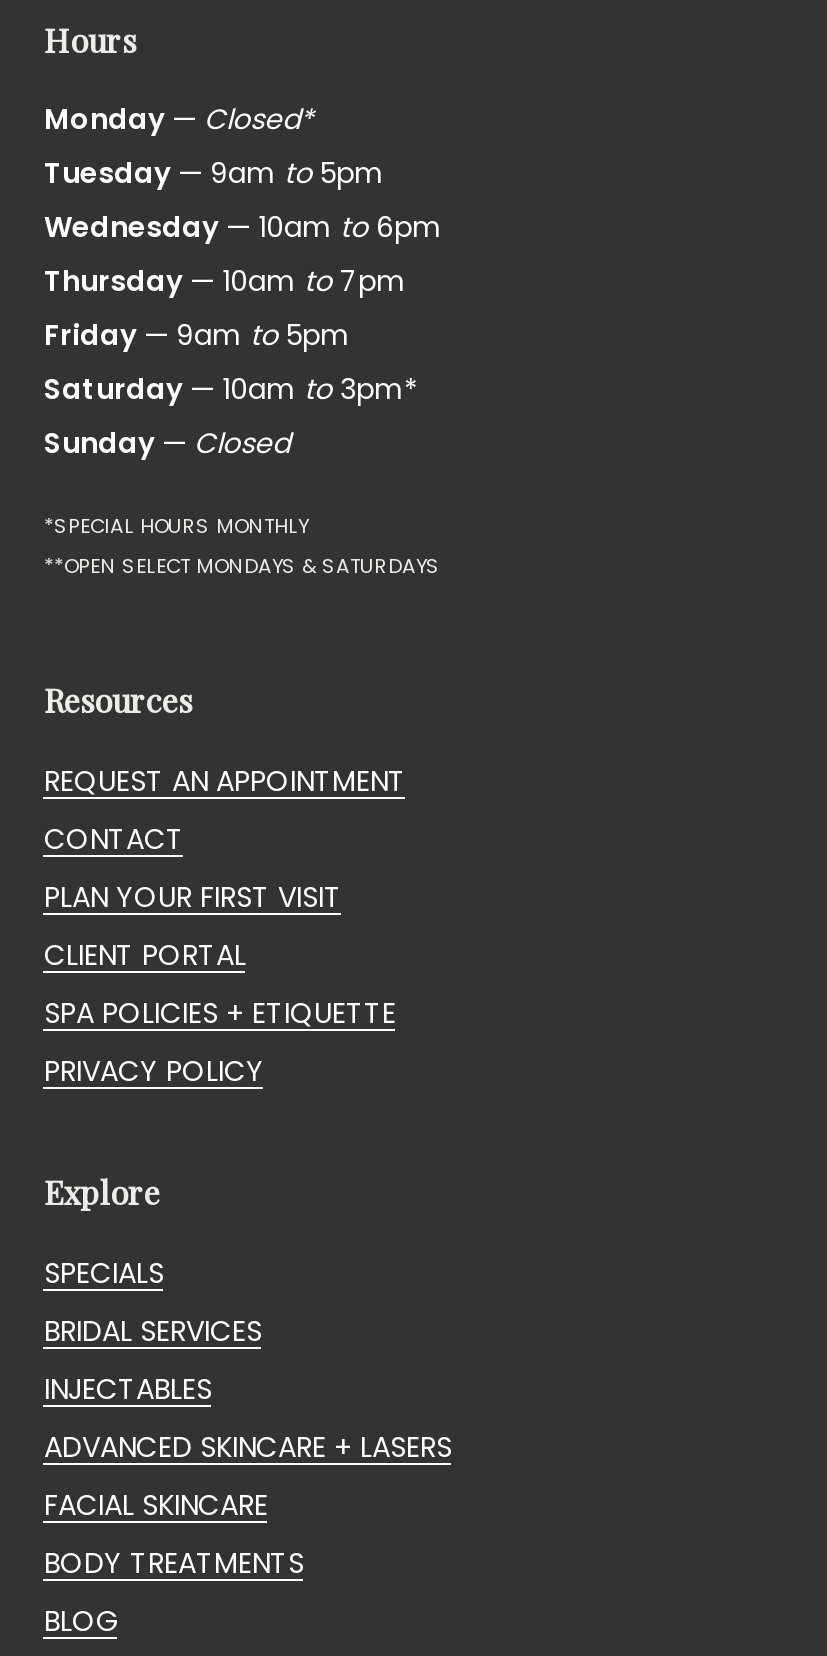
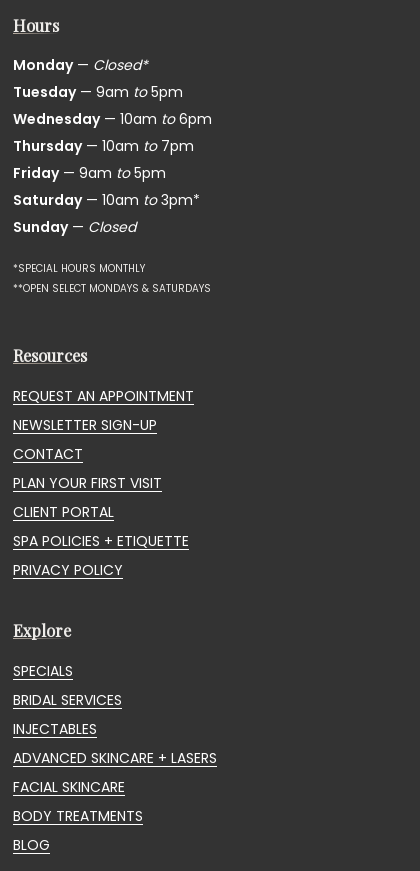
+ NEWSLETTER SIGN-UP
